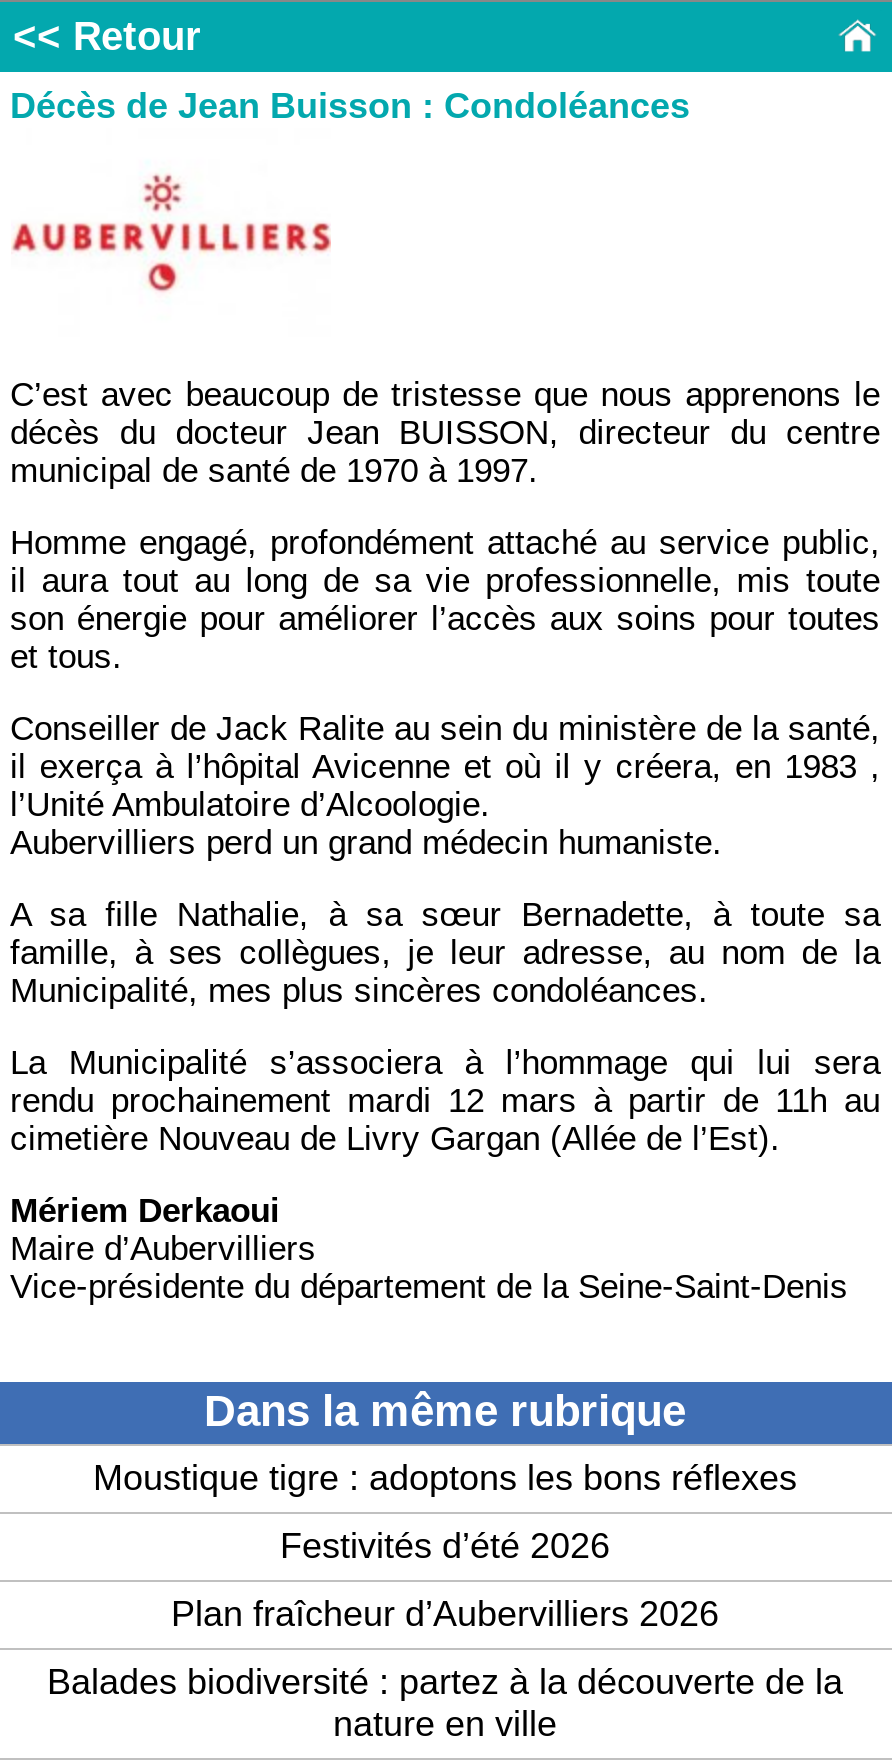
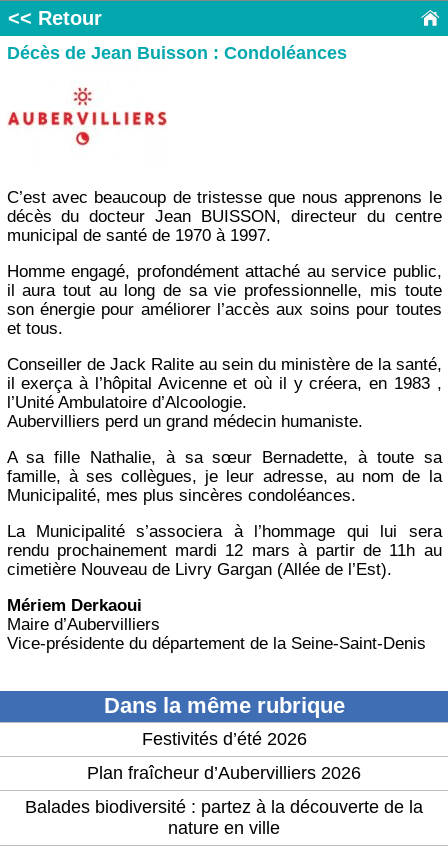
- Moustique tigre : adoptons les bons réflexes
